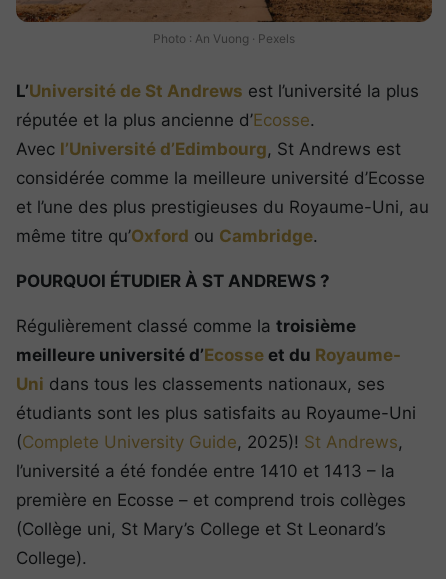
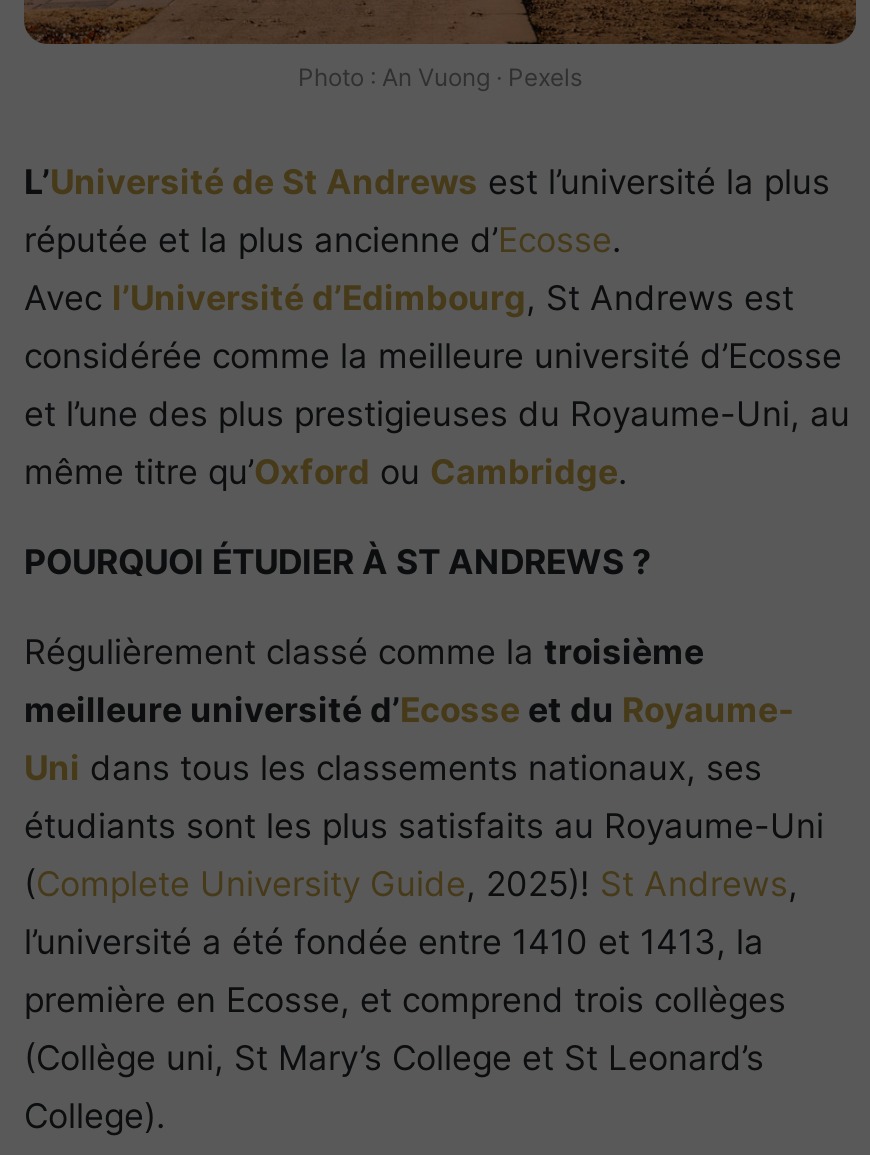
- l’université a été fondée entre 1410 et 1413 – la
- première en Ecosse – et comprend trois collèges
+ l’université a été fondée entre 1410 et 1413, la
+ première en Ecosse, et comprend trois collèges
